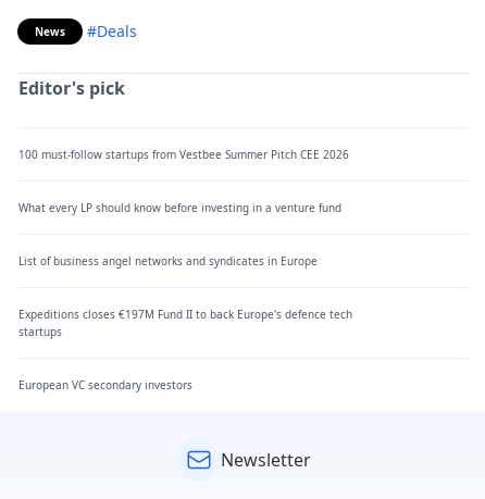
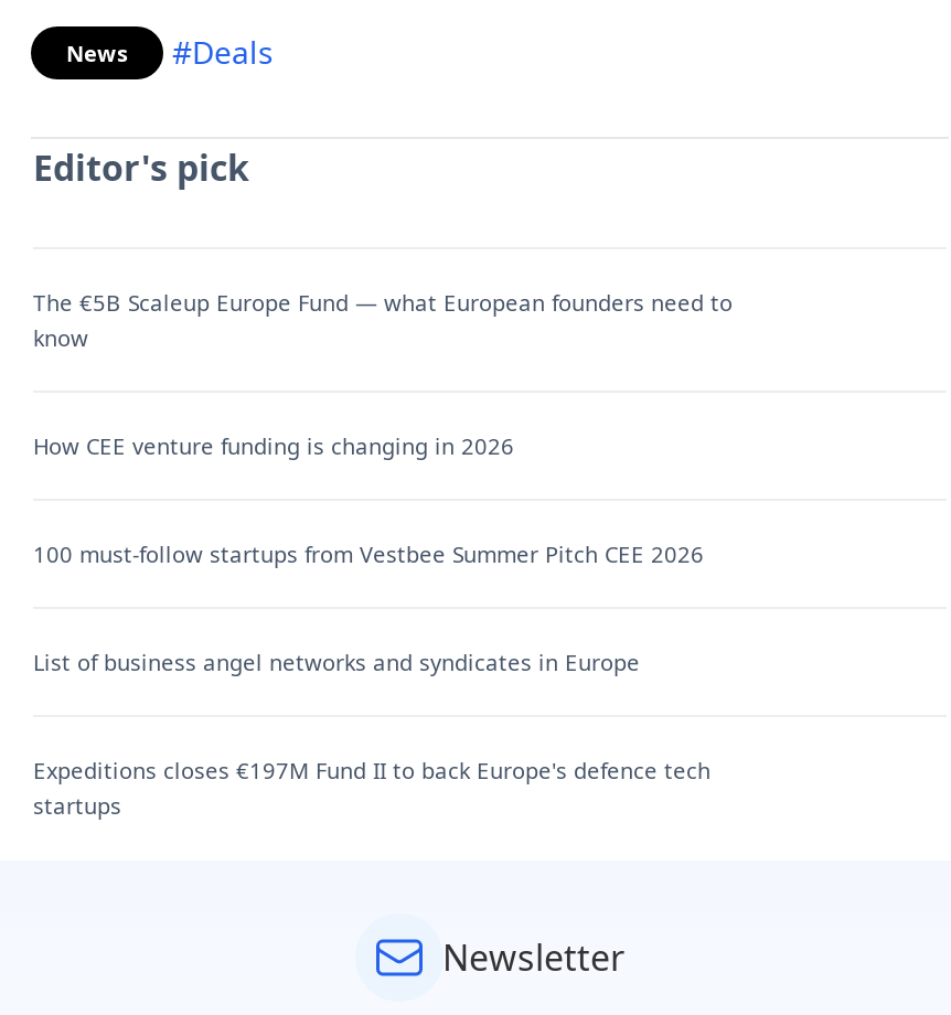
+ The €5B Scaleup Europe Fund — what European founders need to
+ know
+ How CEE venture funding is changing in 2026

moved down: 100 must-follow startups from Vestbee Summer Pitch CEE 2026

- What every LP should know before investing in a venture fund

moved down: List of business angel networks and syndicates in Europe | Expeditions closes €197M Fund II to back Europe's defence tech | startups

- European VC secondary investors
